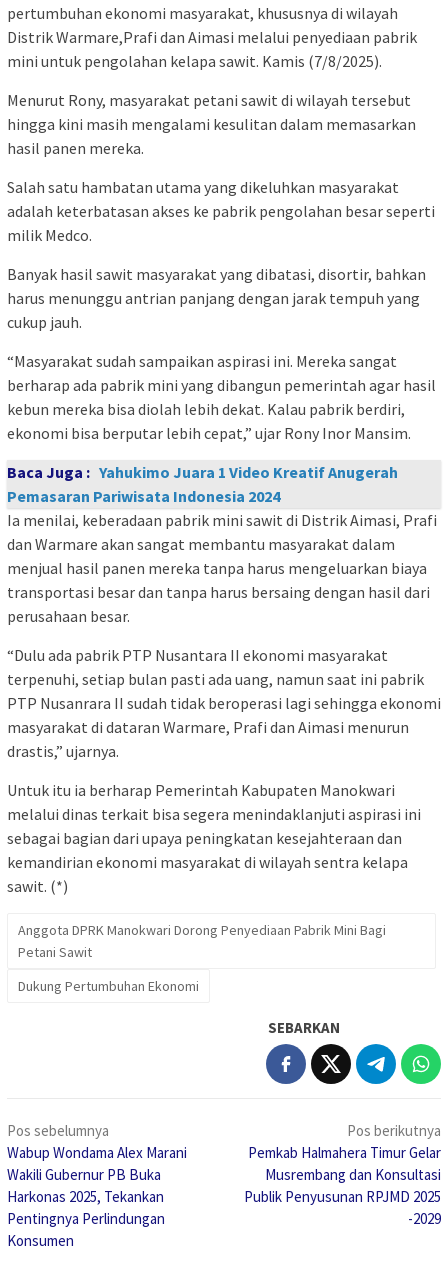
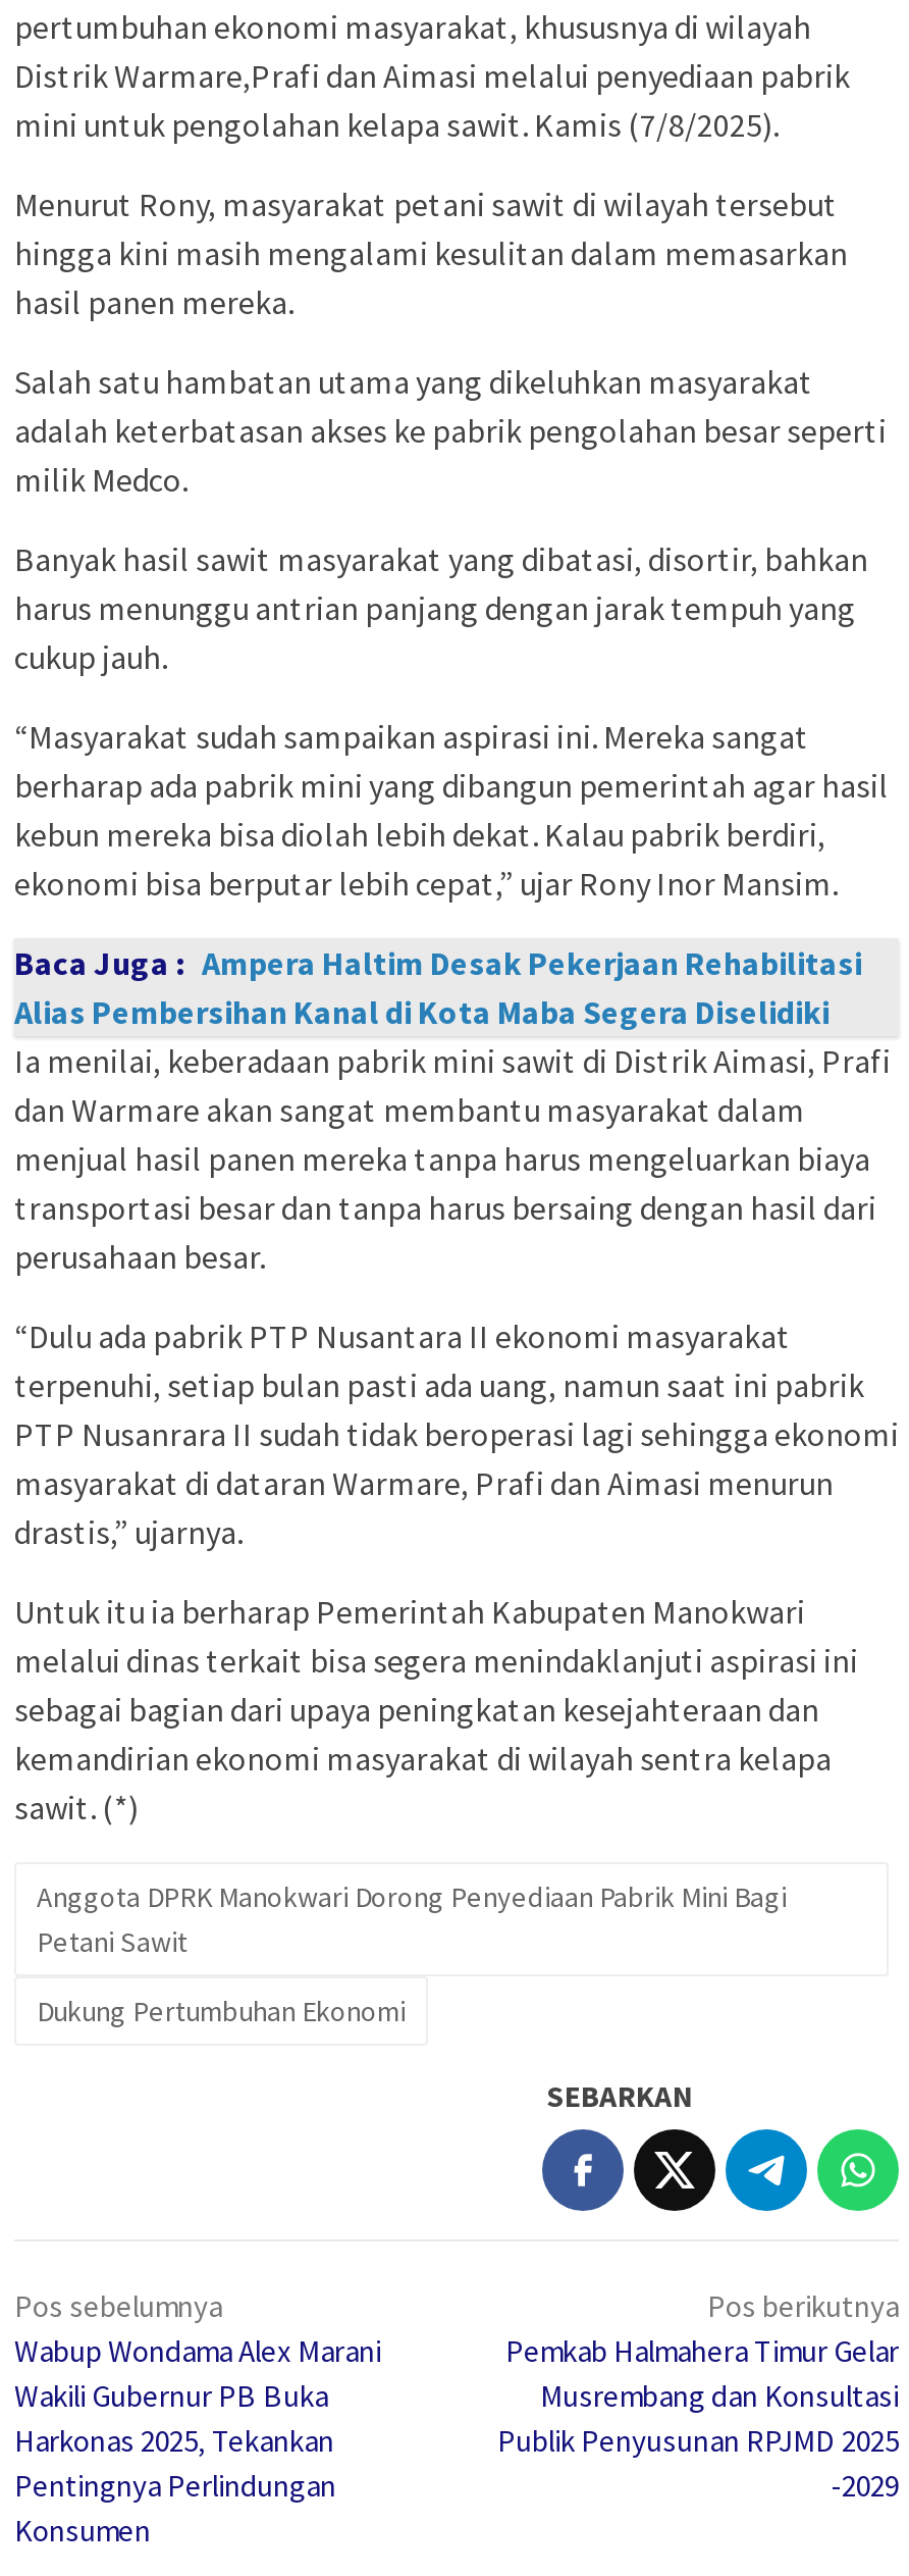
- Baca Juga : Yahukimo Juara 1 Video Kreatif Anugerah
- Pemasaran Pariwisata Indonesia 2024
+ Baca Juga : Ampera Haltim Desak Pekerjaan Rehabilitasi
+ Alias Pembersihan Kanal di Kota Maba Segera Diselidiki
